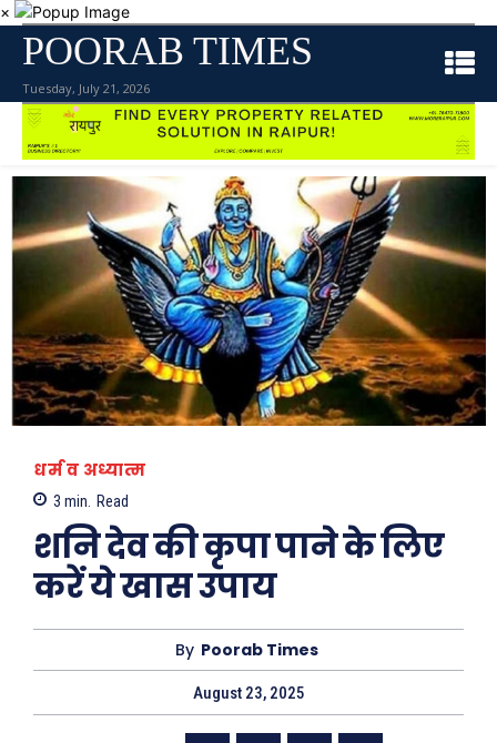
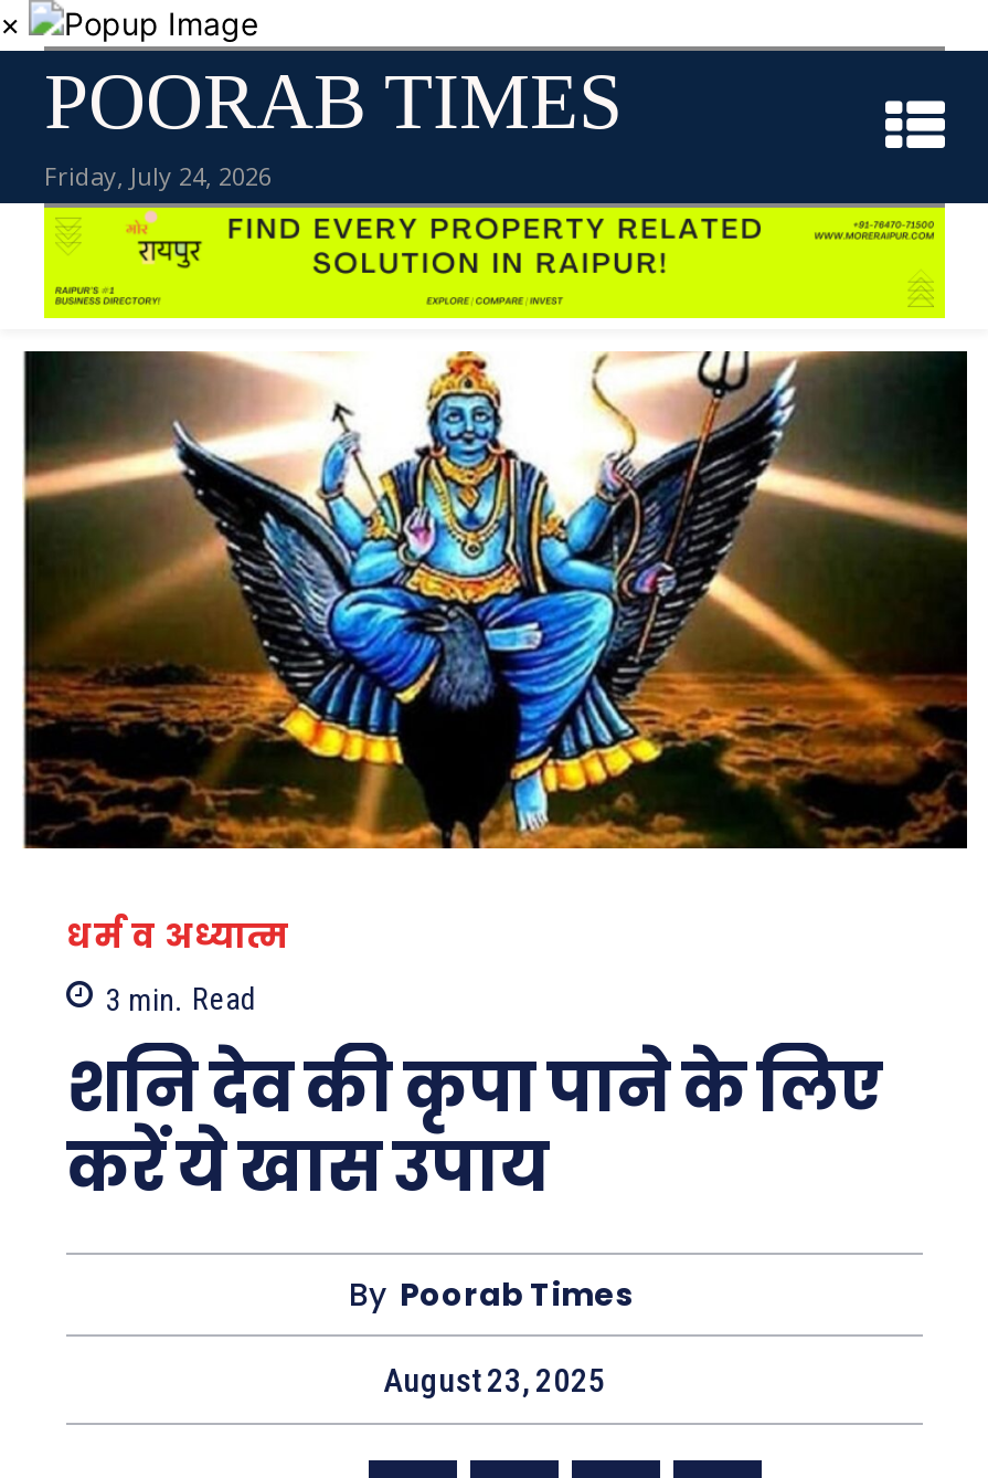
- Tuesday, July 21, 2026
+ Friday, July 24, 2026
